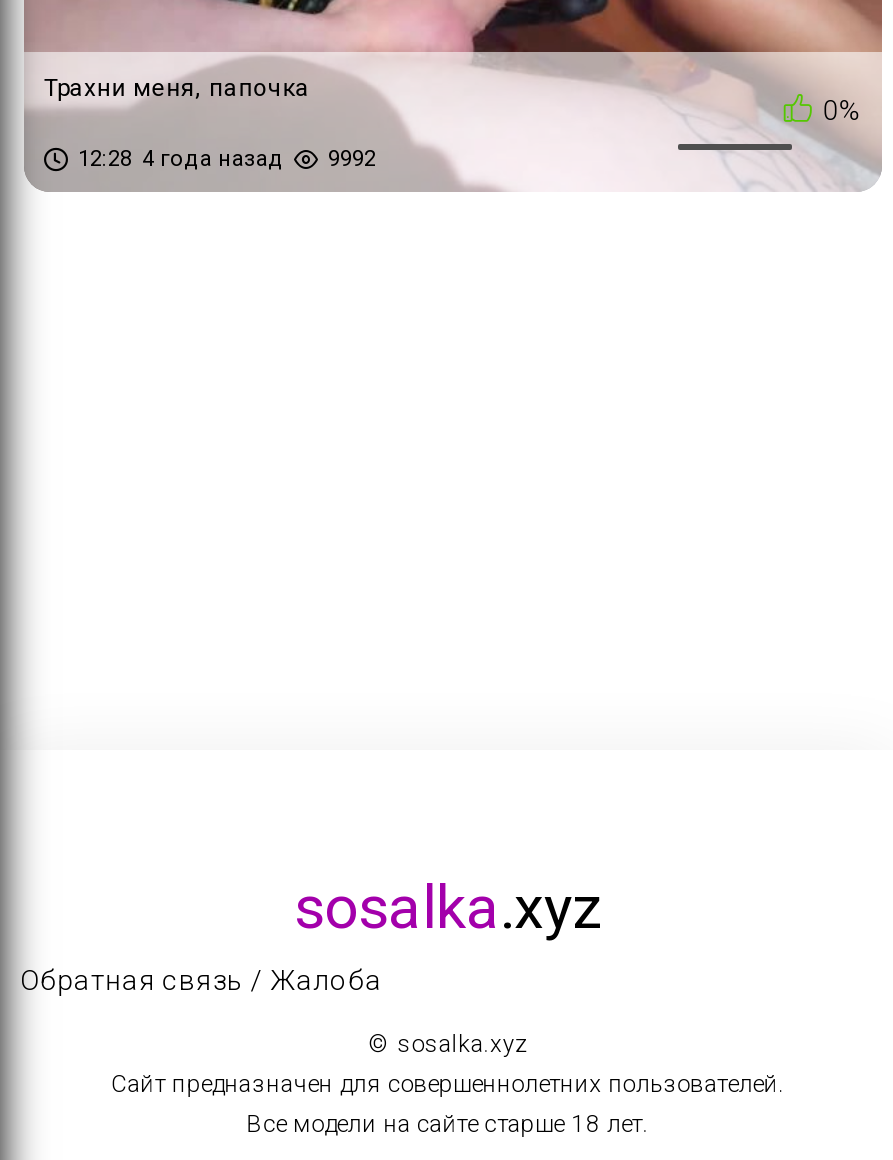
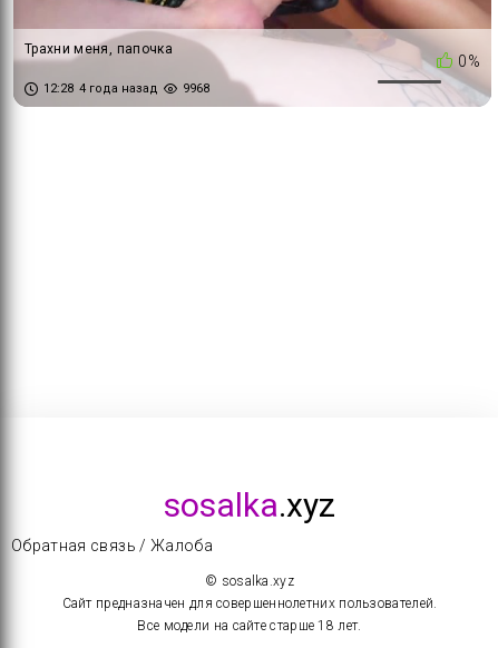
- 12:28 4 года назад 9992
+ 12:28 4 года назад 9968
